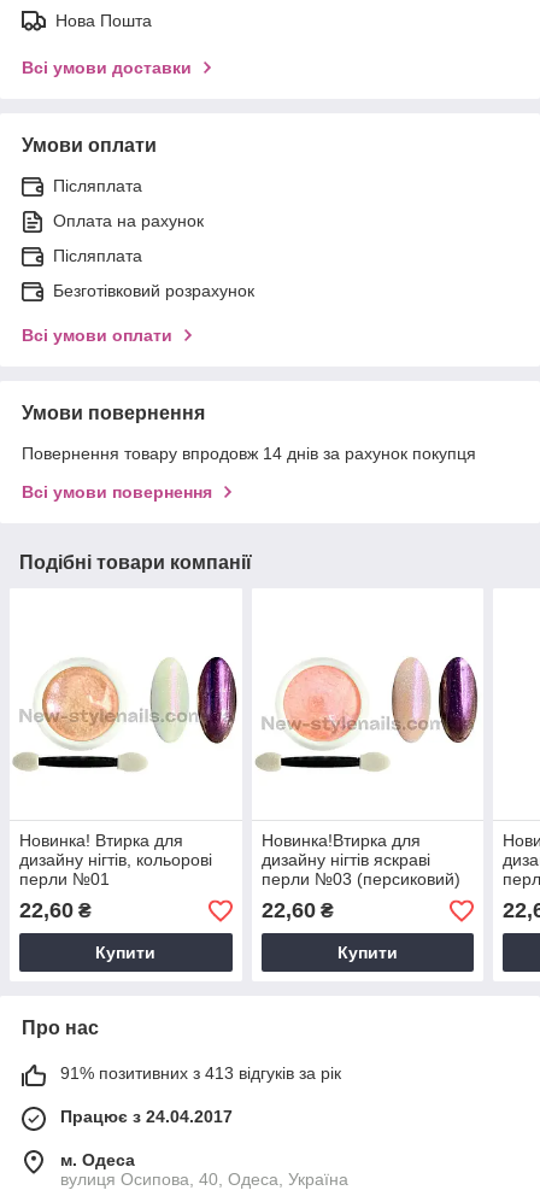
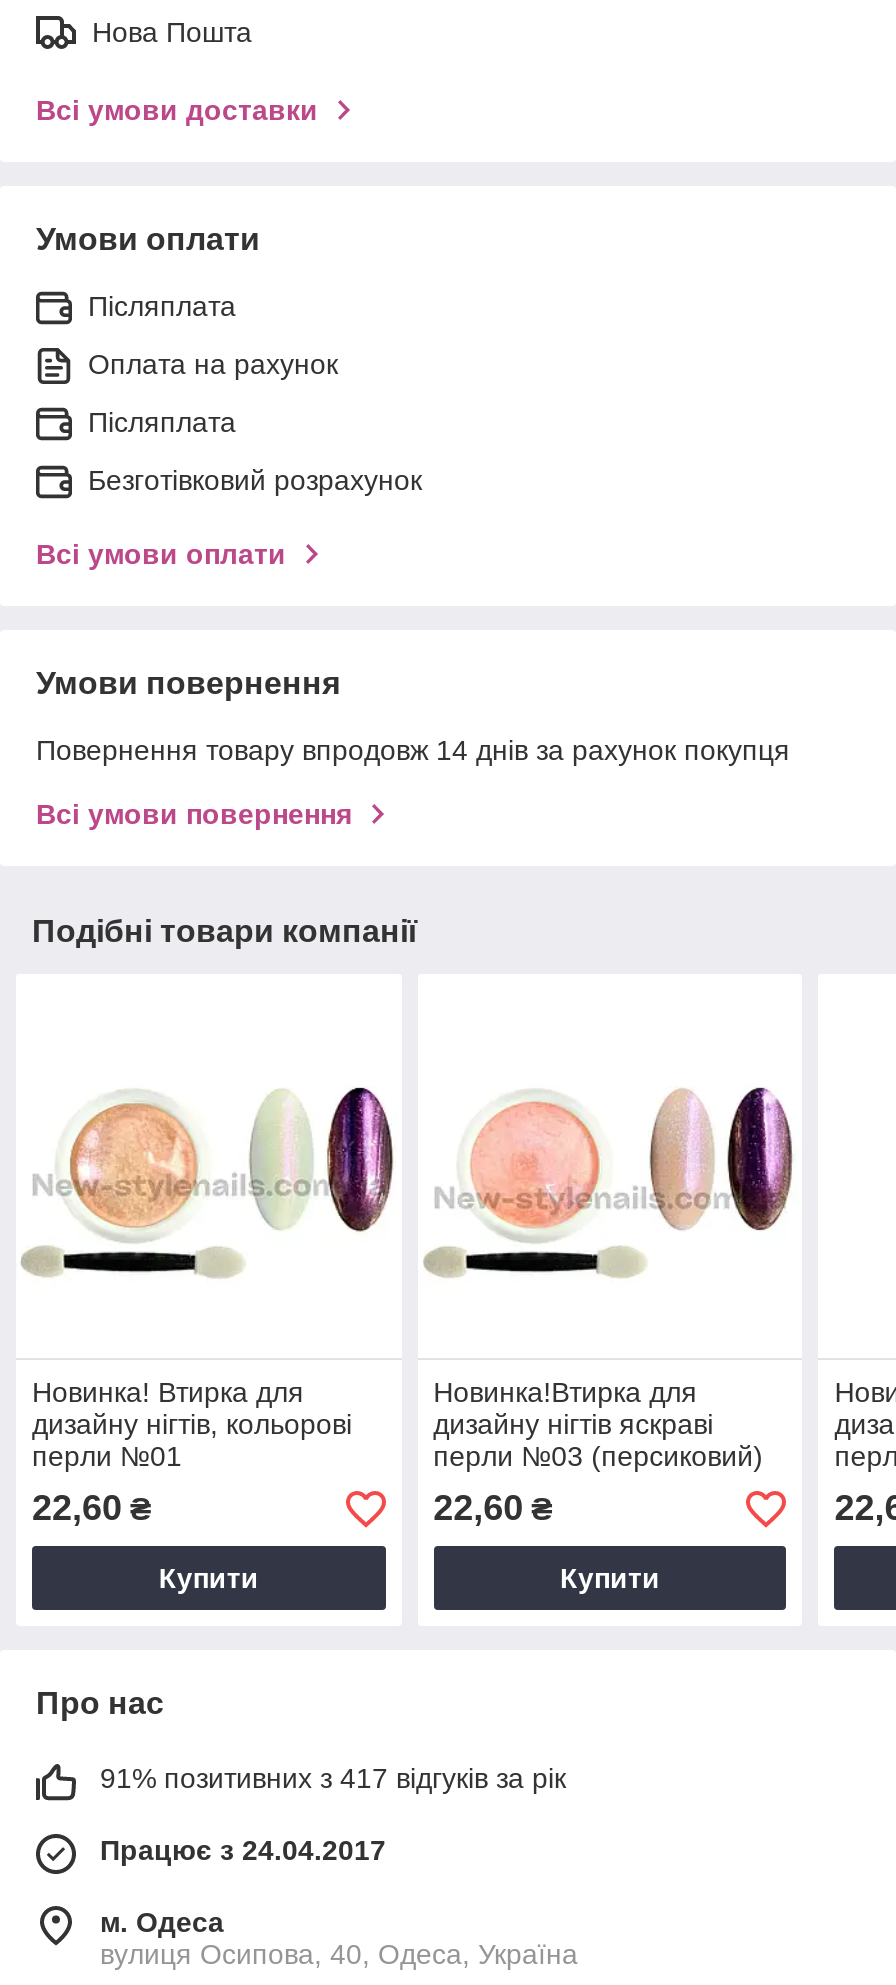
- 91% позитивних з 413 відгуків за рік
+ 91% позитивних з 417 відгуків за рік
